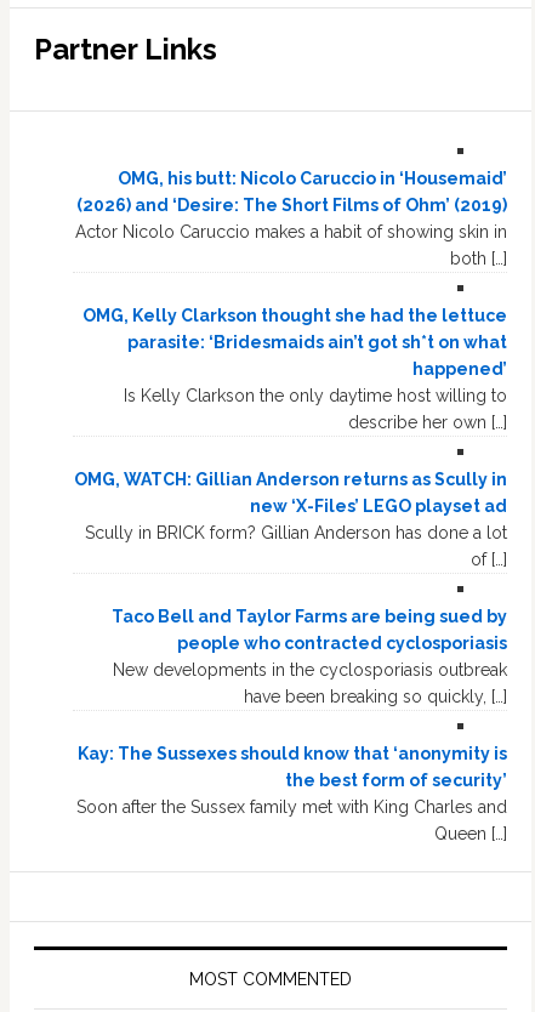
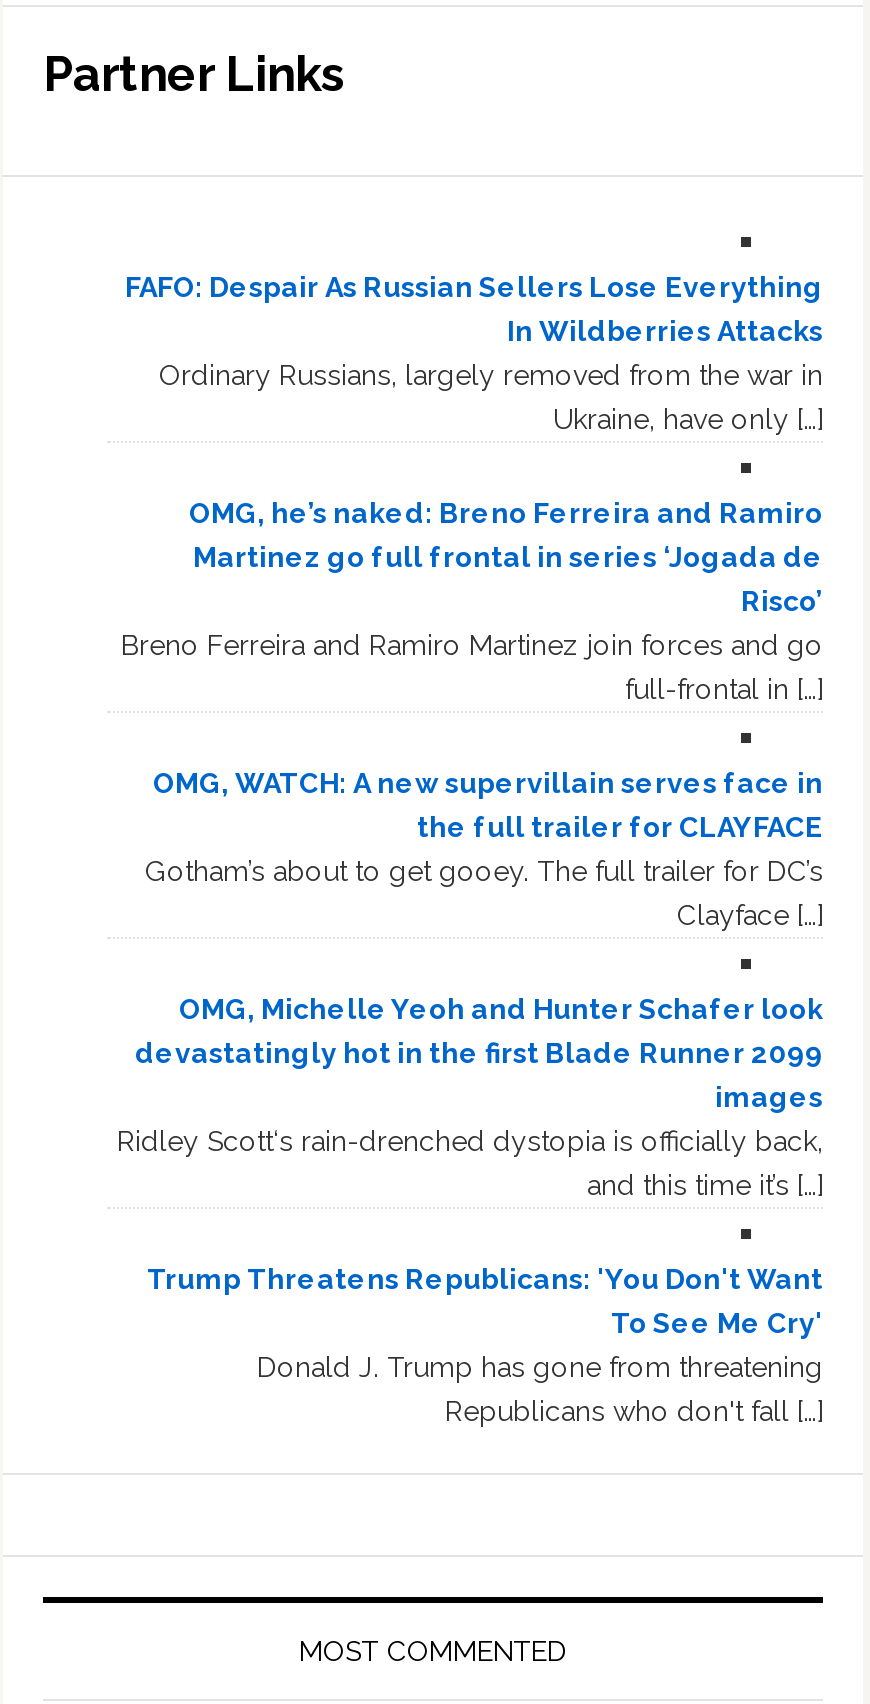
- OMG, his butt: Nicolo Caruccio in ‘Housemaid’
- (2026) and ‘Desire: The Short Films of Ohm’ (2019)
- Actor Nicolo Caruccio makes a habit of showing skin in
- both […]
+ FAFO: Despair As Russian Sellers Lose Everything
+ In Wildberries Attacks
+ Ordinary Russians, largely removed from the war in
+ Ukraine, have only […]

- OMG, Kelly Clarkson thought she had the lettuce
- parasite: ‘Bridesmaids ain’t got sh*t on what
- happened’
- Is Kelly Clarkson the only daytime host willing to
- describe her own […]
+ OMG, he’s naked: Breno Ferreira and Ramiro
+ Martinez go full frontal in series ‘Jogada de
+ Risco’
+ Breno Ferreira and Ramiro Martinez join forces and go
+ full-frontal in […]

- OMG, WATCH: Gillian Anderson returns as Scully in
- new ‘X-Files’ LEGO playset ad
- Scully in BRICK form? Gillian Anderson has done a lot
- of […]
+ OMG, WATCH: A new supervillain serves face in
+ the full trailer for CLAYFACE
+ Gotham’s about to get gooey. The full trailer for DC’s
+ Clayface […]

- Taco Bell and Taylor Farms are being sued by
- people who contracted cyclosporiasis
- New developments in the cyclosporiasis outbreak
- have been breaking so quickly, […]
+ OMG, Michelle Yeoh and Hunter Schafer look
+ devastatingly hot in the first Blade Runner 2099
+ images
+ Ridley Scott‘s rain-drenched dystopia is officially back,
+ and this time it’s […]

- Kay: The Sussexes should know that ‘anonymity is
- the best form of security’
- Soon after the Sussex family met with King Charles and
- Queen […]
+ Trump Threatens Republicans: 'You Don't Want
+ To See Me Cry'
+ Donald J. Trump has gone from threatening
+ Republicans who don't fall […]
